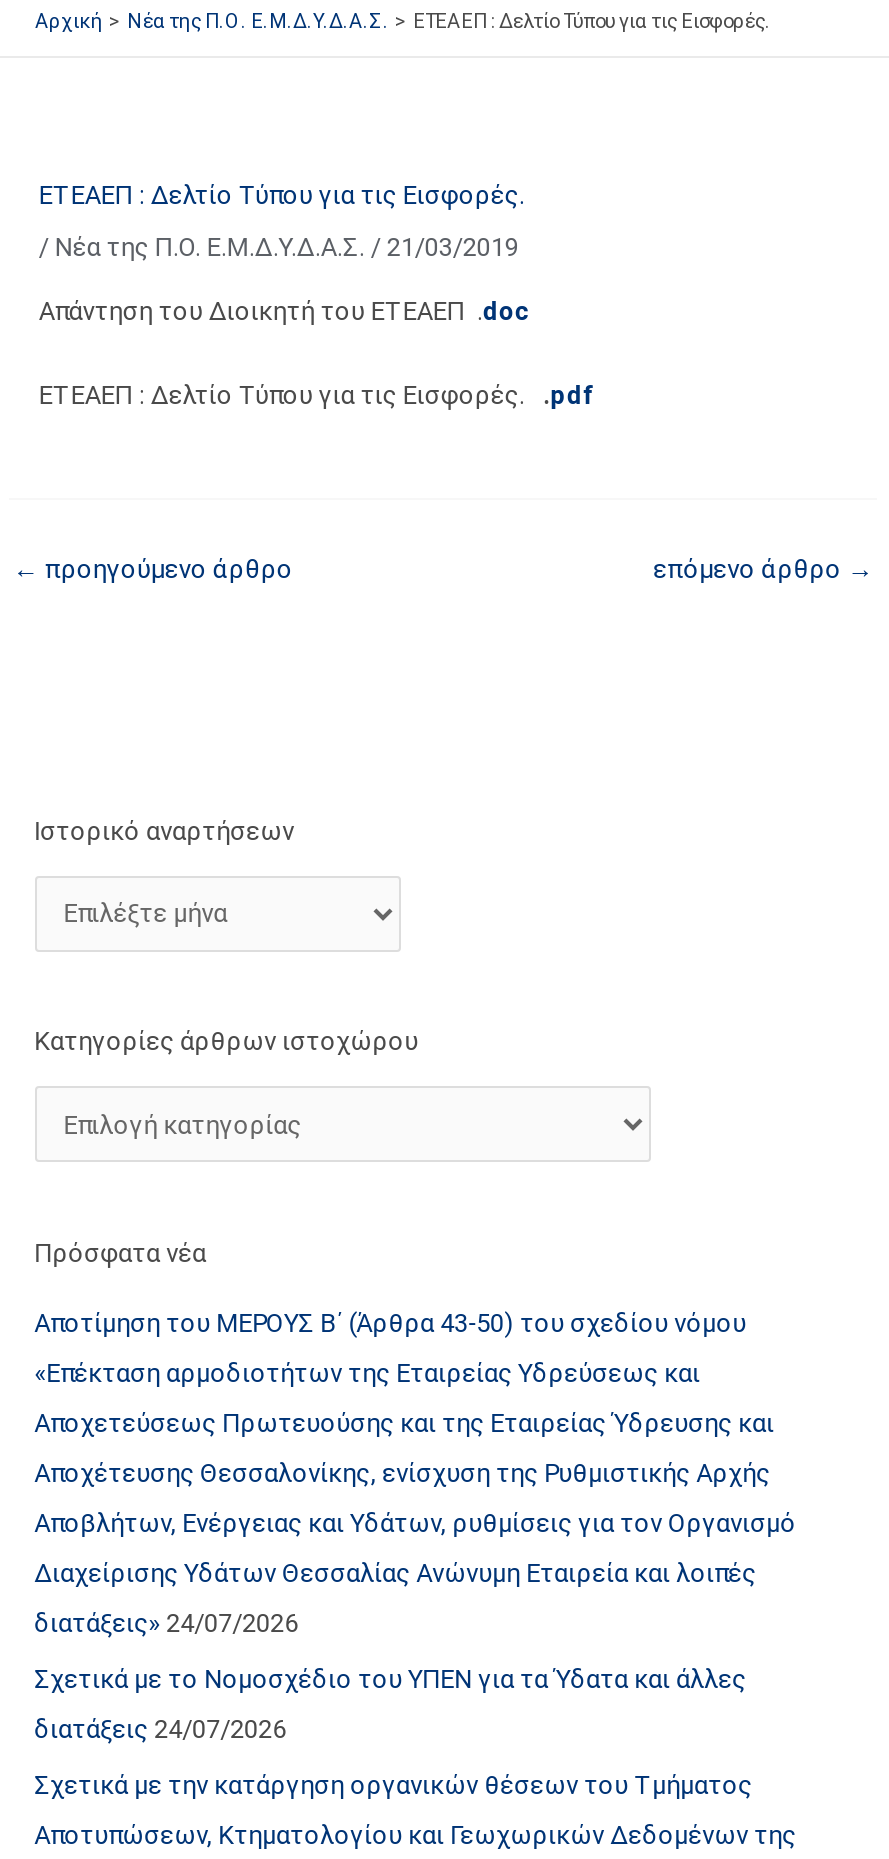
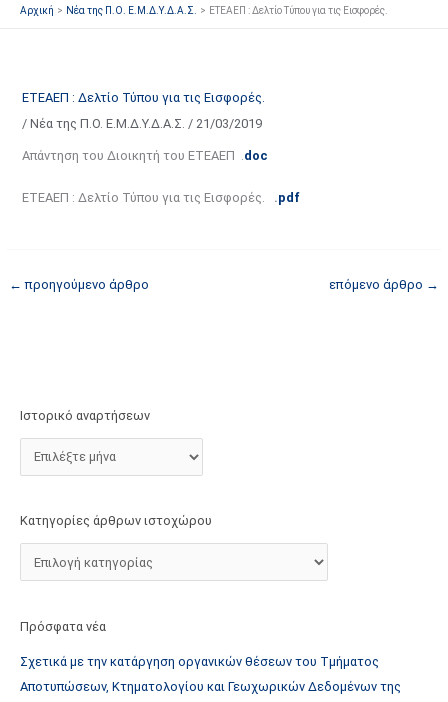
- Αποτίμηση του ΜΕΡΟΥΣ Β΄ (Άρθρα 43-50) του σχεδίου νόμου
- «Επέκταση αρμοδιοτήτων της Εταιρείας Υδρεύσεως και
- Αποχετεύσεως Πρωτευούσης και της Εταιρείας Ύδρευσης και
- Αποχέτευσης Θεσσαλονίκης, ενίσχυση της Ρυθμιστικής Αρχής
- Αποβλήτων, Ενέργειας και Υδάτων, ρυθμίσεις για τον Οργανισμό
- Διαχείρισης Υδάτων Θεσσαλίας Ανώνυμη Εταιρεία και λοιπές
- διατάξεις» 24/07/2026
- Σχετικά με το Νομοσχέδιο του ΥΠΕΝ για τα Ύδατα και άλλες
- διατάξεις 24/07/2026
